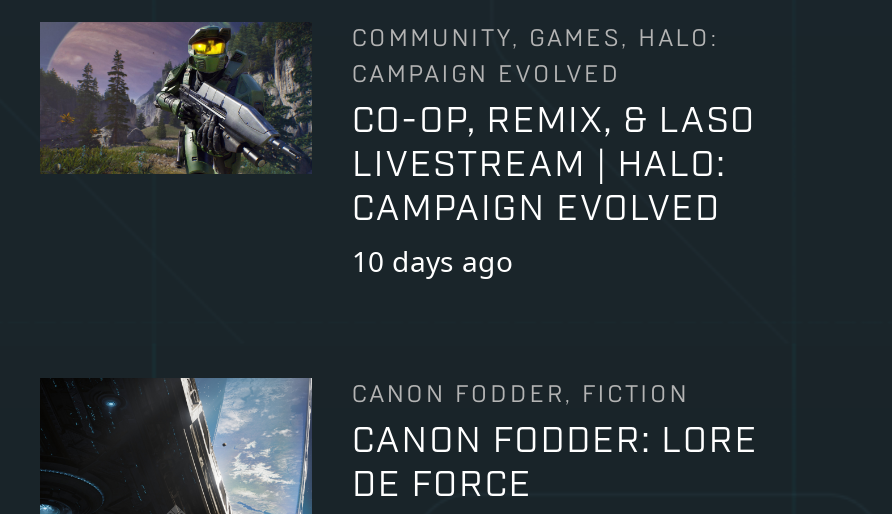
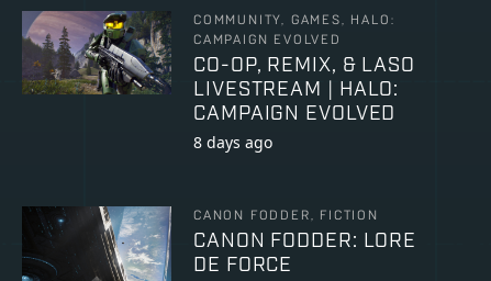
- 10 days ago
+ 8 days ago
